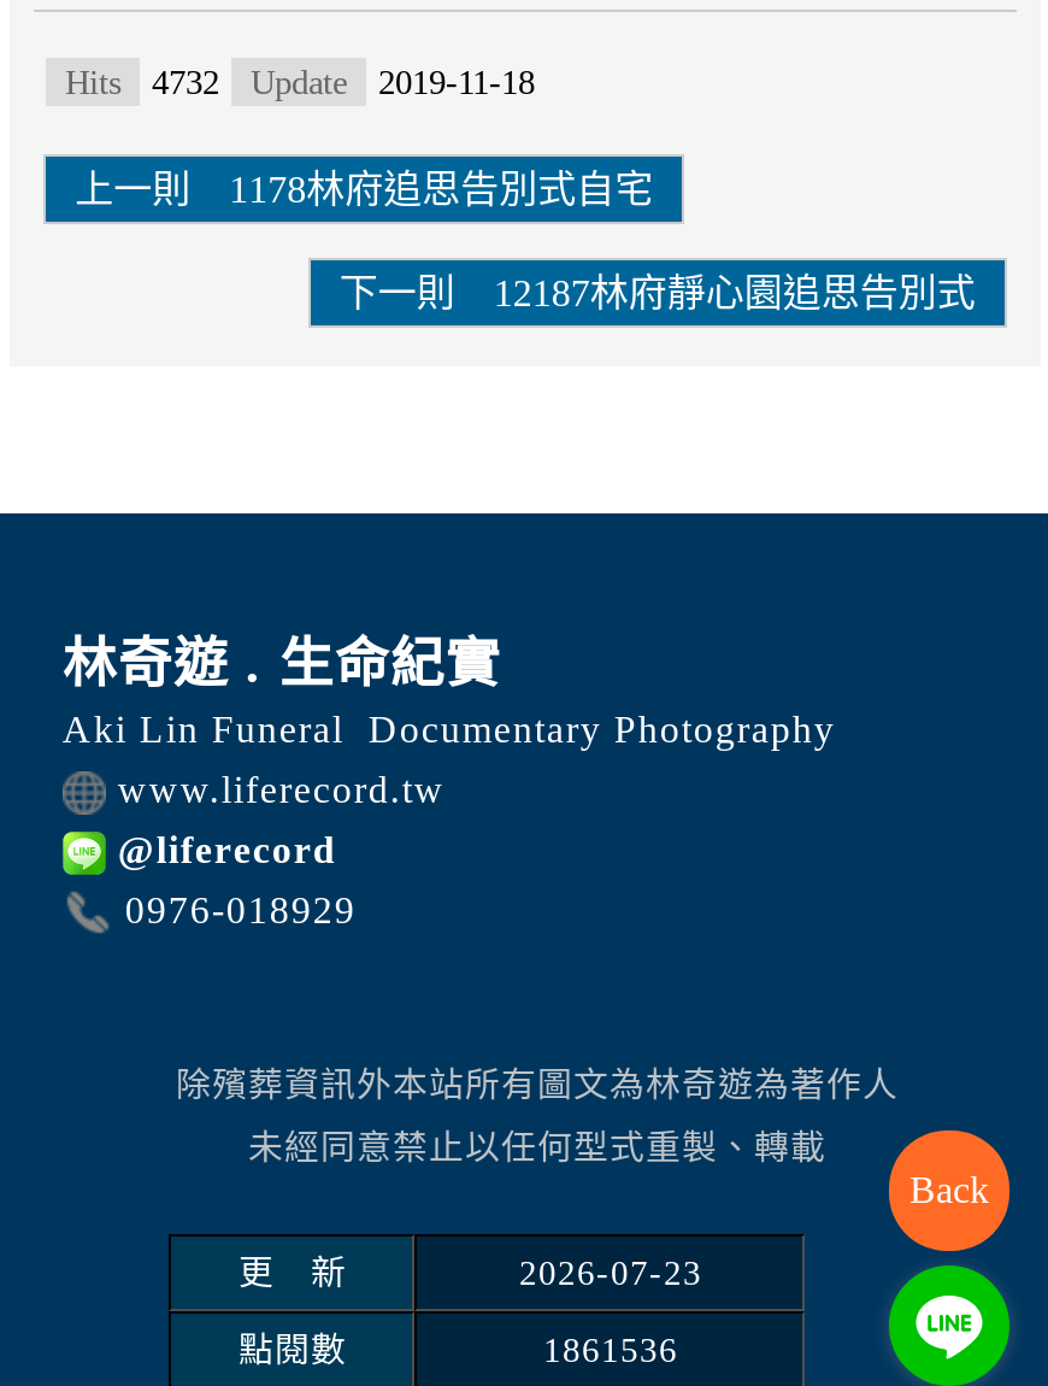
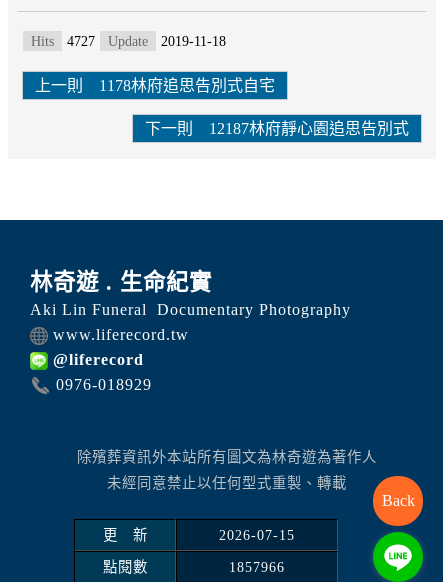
- Hits 4732 Update 2019-11-18
+ Hits 4727 Update 2019-11-18

- 2026-07-23
+ 2026-07-15

- 1861536
+ 1857966
